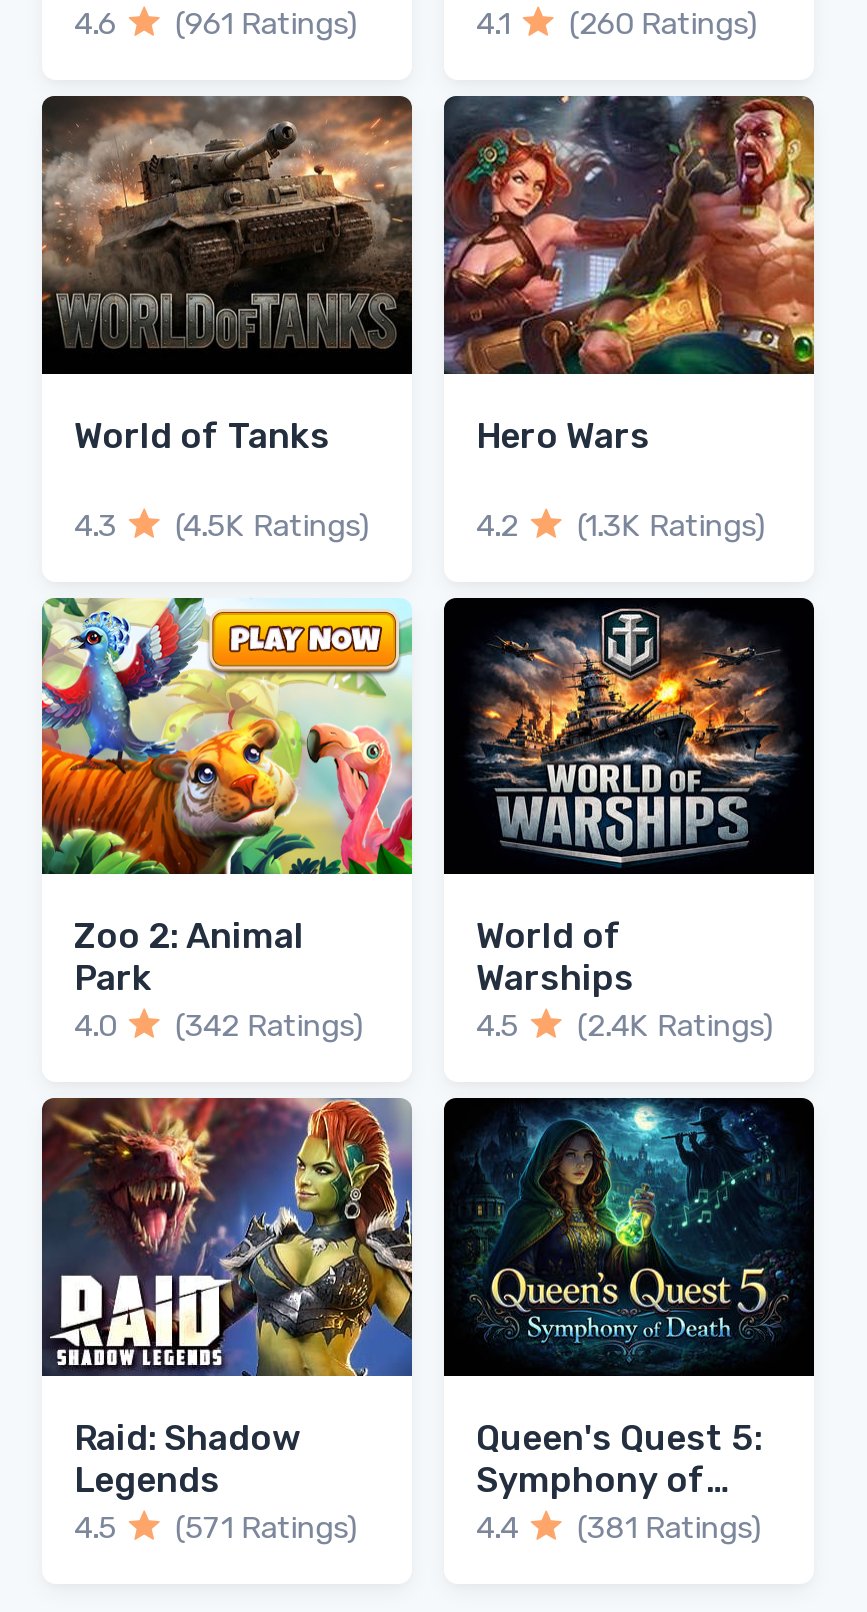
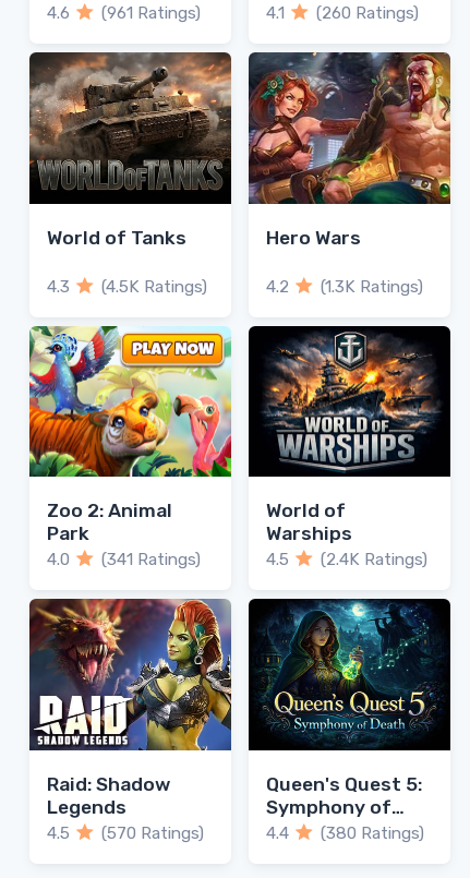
- 4.0 (342 Ratings)
+ 4.0 (341 Ratings)

- 4.5 (571 Ratings)
+ 4.5 (570 Ratings)

- (381 Ratings)
+ (380 Ratings)
